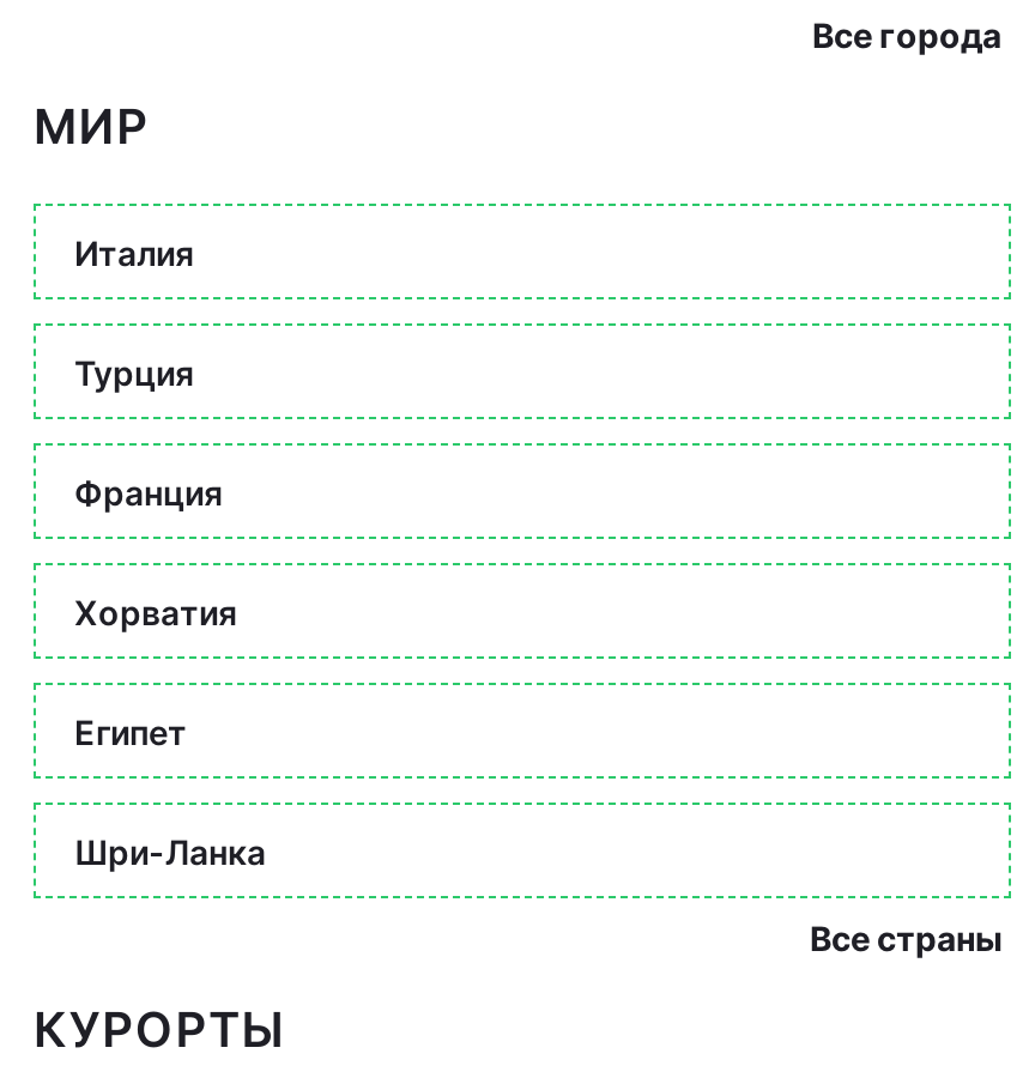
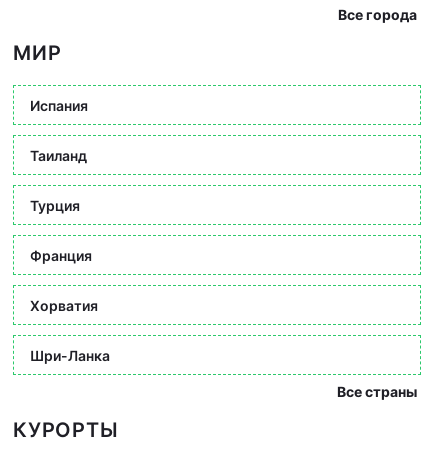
- Италия
+ Испания
+ Таиланд

moved down: Турция | Франция | Хорватия

- Египет
